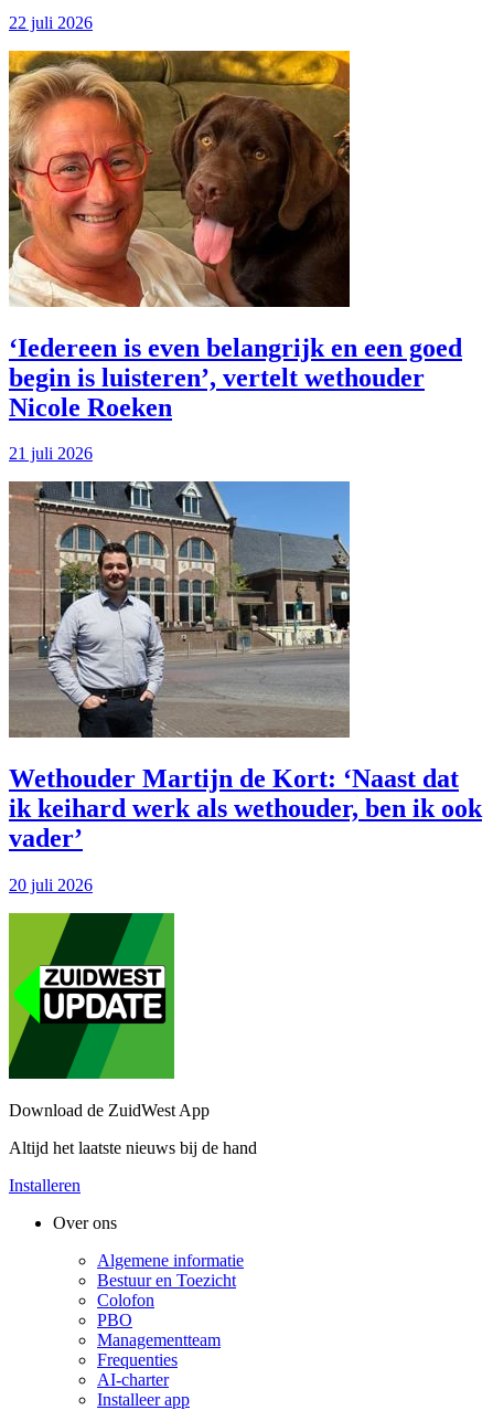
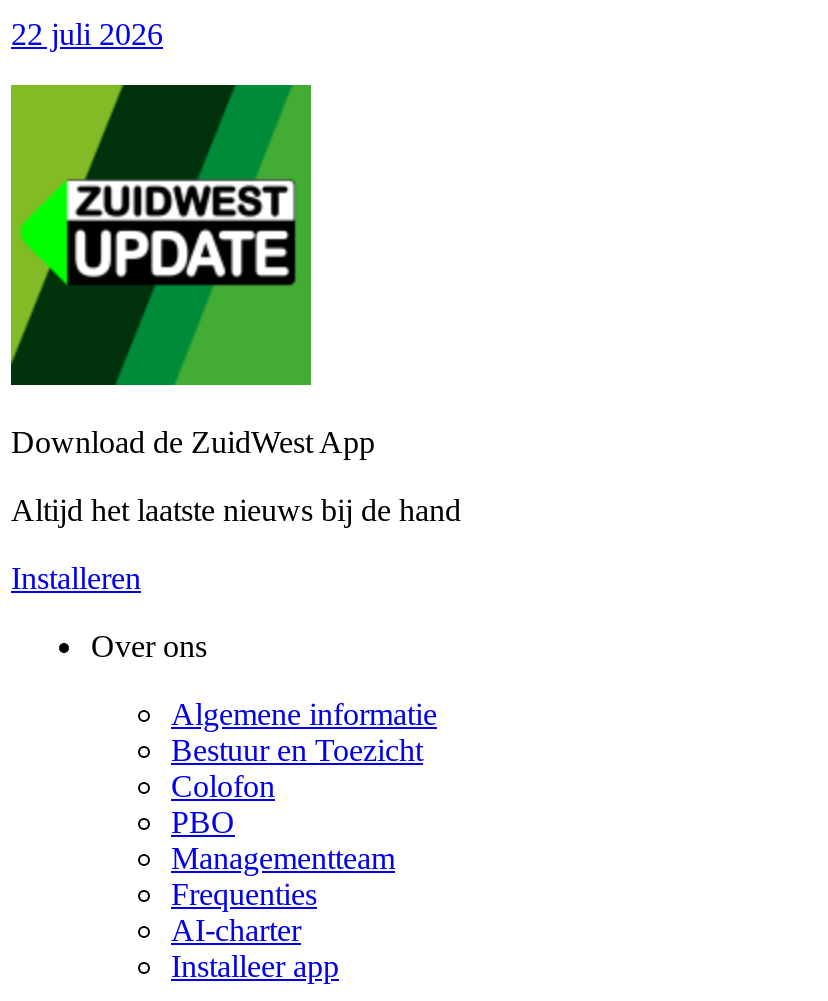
- [image]
- ‘Iedereen is even belangrijk en een goed
- begin is luisteren’, vertelt wethouder
- Nicole Roeken
- 21 juli 2026

- [image]
- Wethouder Martijn de Kort: ‘Naast dat
- ik keihard werk als wethouder, ben ik ook
- vader’
- 20 juli 2026
